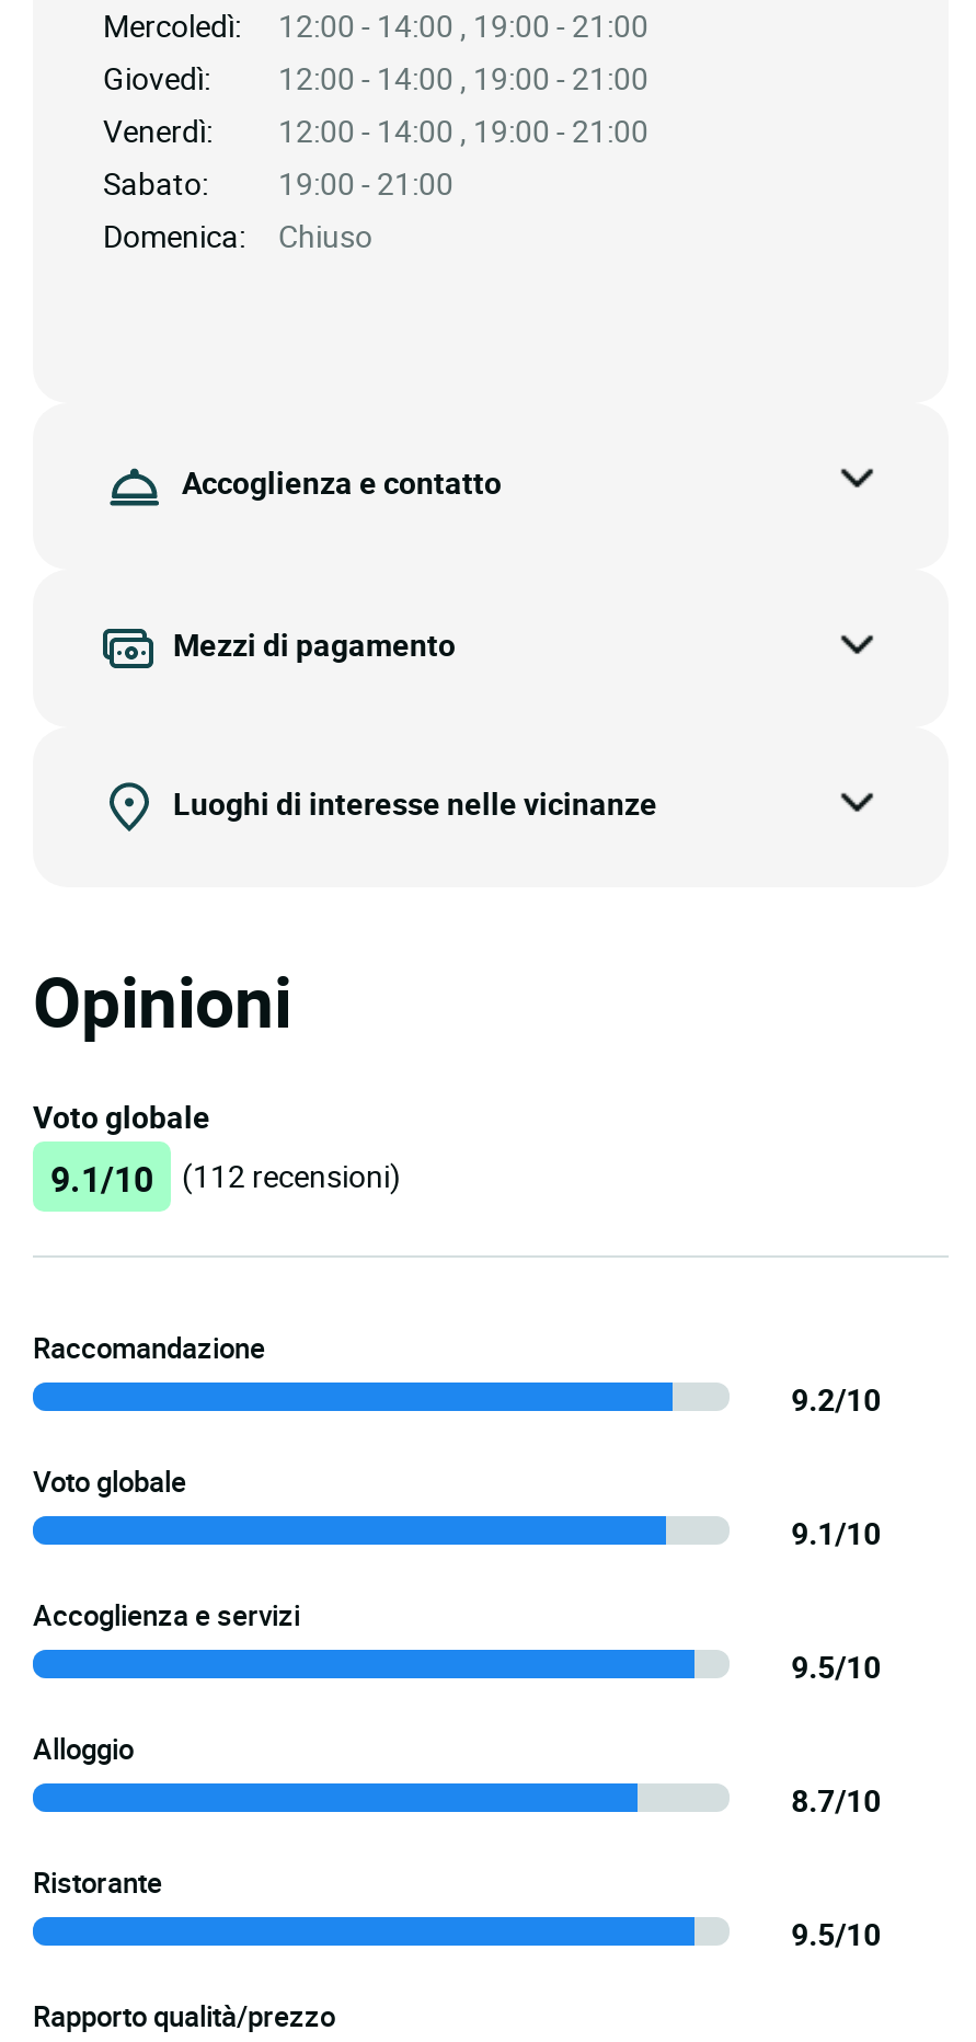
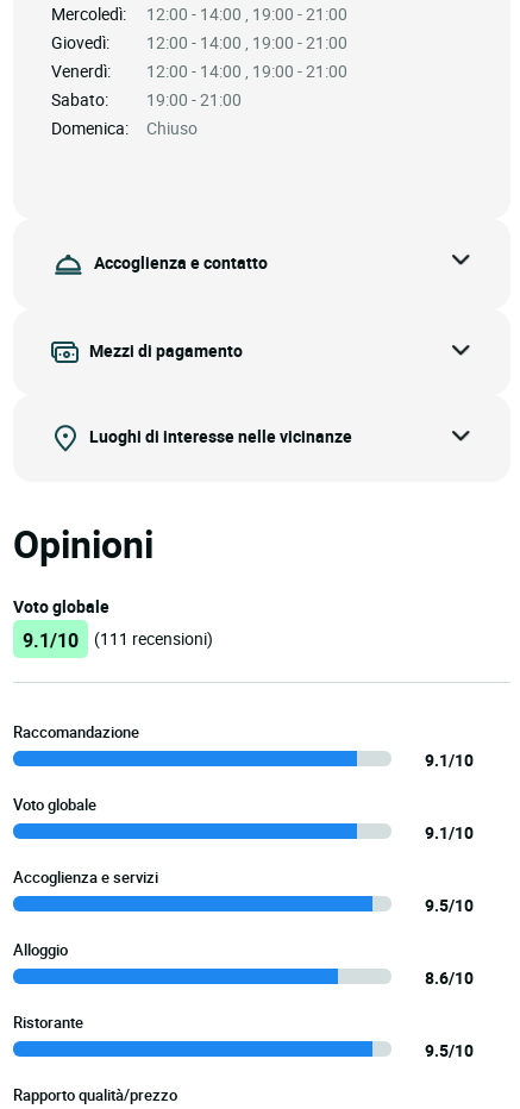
- 9.1/10 (112 recensioni)
+ 9.1/10 (111 recensioni)

- 9.2/10
+ 9.1/10

- 8.7/10
+ 8.6/10
